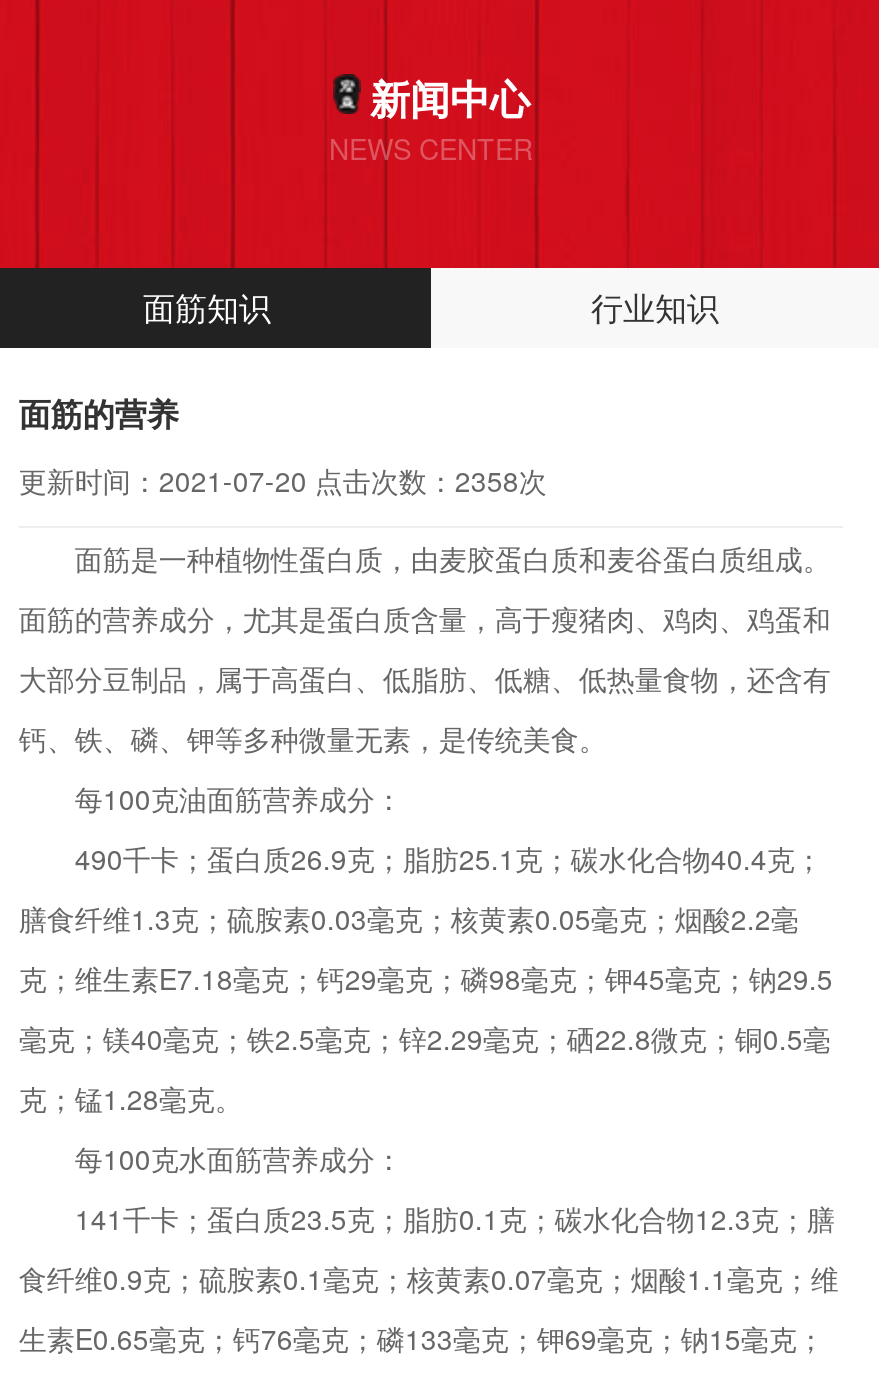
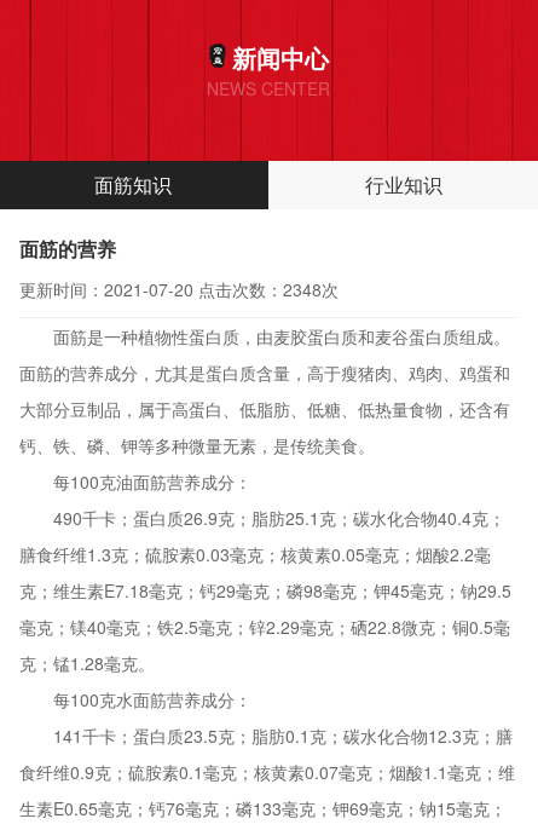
- 更新时间：2021-07-20点击次数：2358次
+ 更新时间：2021-07-20点击次数：2348次
